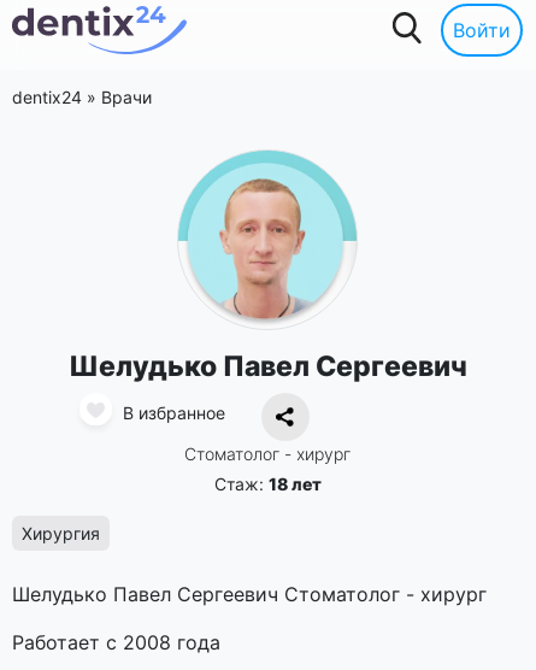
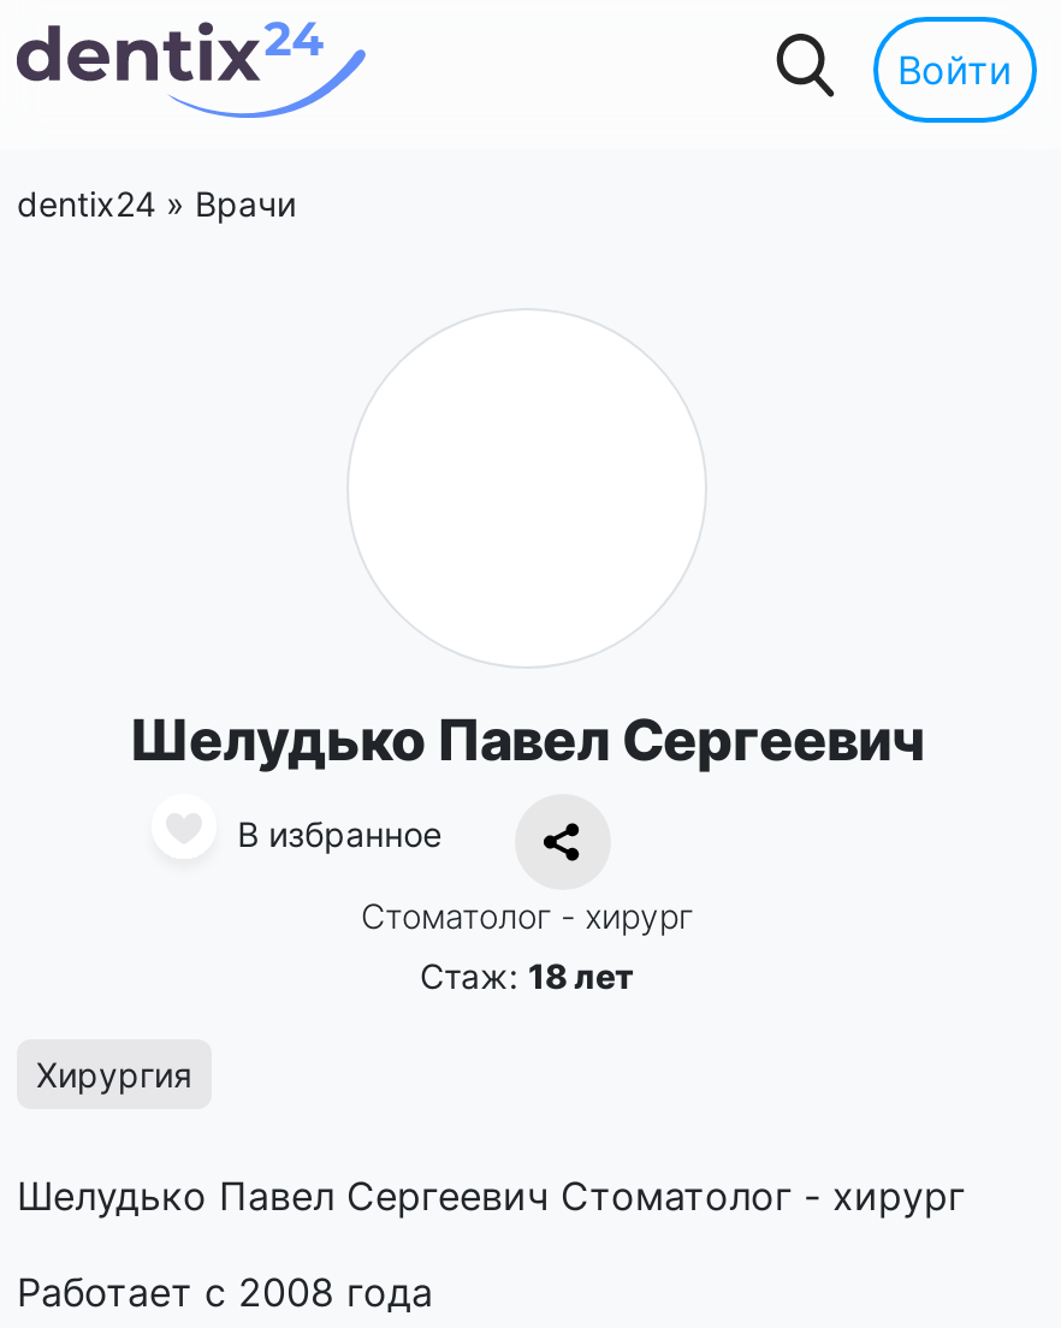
- [image]
